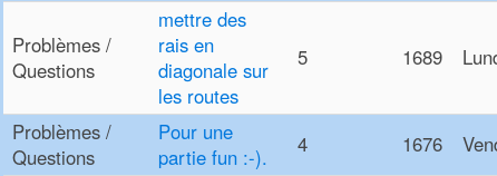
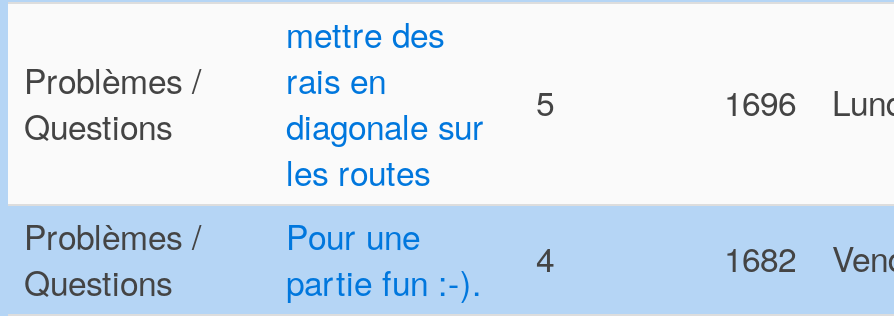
- 1689
+ 1696

- 1676
+ 1682
